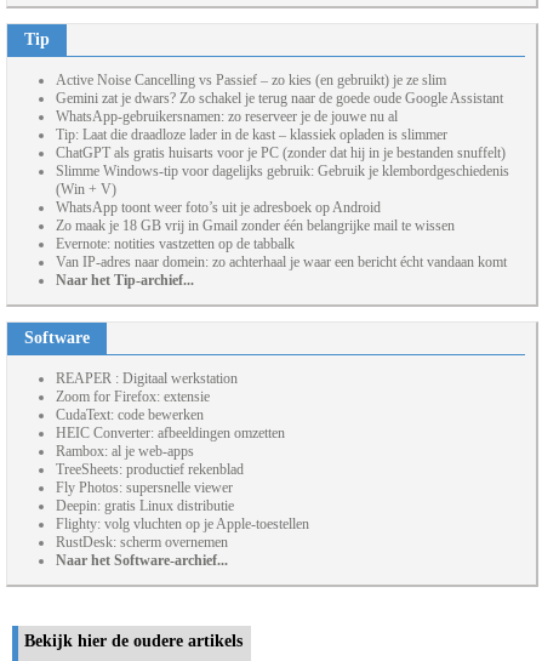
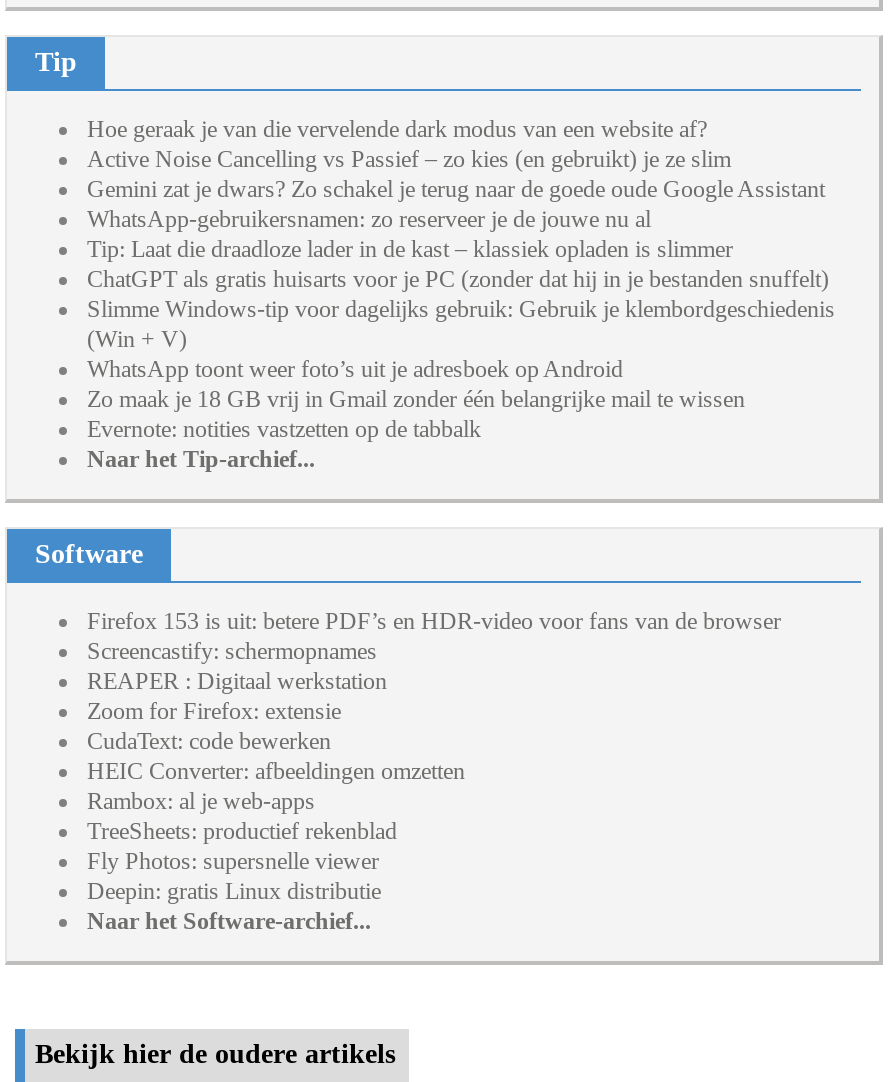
+ Hoe geraak je van die vervelende dark modus van een website af?

- Van IP-adres naar domein: zo achterhaal je waar een bericht écht vandaan komt

+ Firefox 153 is uit: betere PDF’s en HDR-video voor fans van de browser
+ Screencastify: schermopnames

moved down: REAPER : Digitaal werkstation | Zoom for Firefox: extensie | CudaText: code bewerken | HEIC Converter: afbeeldingen omzetten | Rambox: al je web-apps | TreeSheets: productief rekenblad | Fly Photos: supersnelle viewer | Deepin: gratis Linux distributie

- Flighty: volg vluchten op je Apple-toestellen
- RustDesk: scherm overnemen
